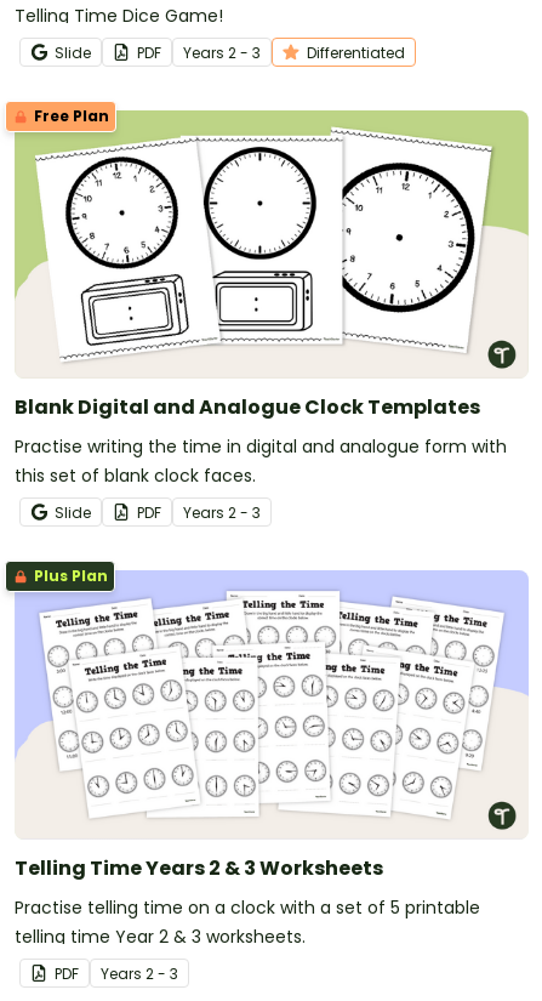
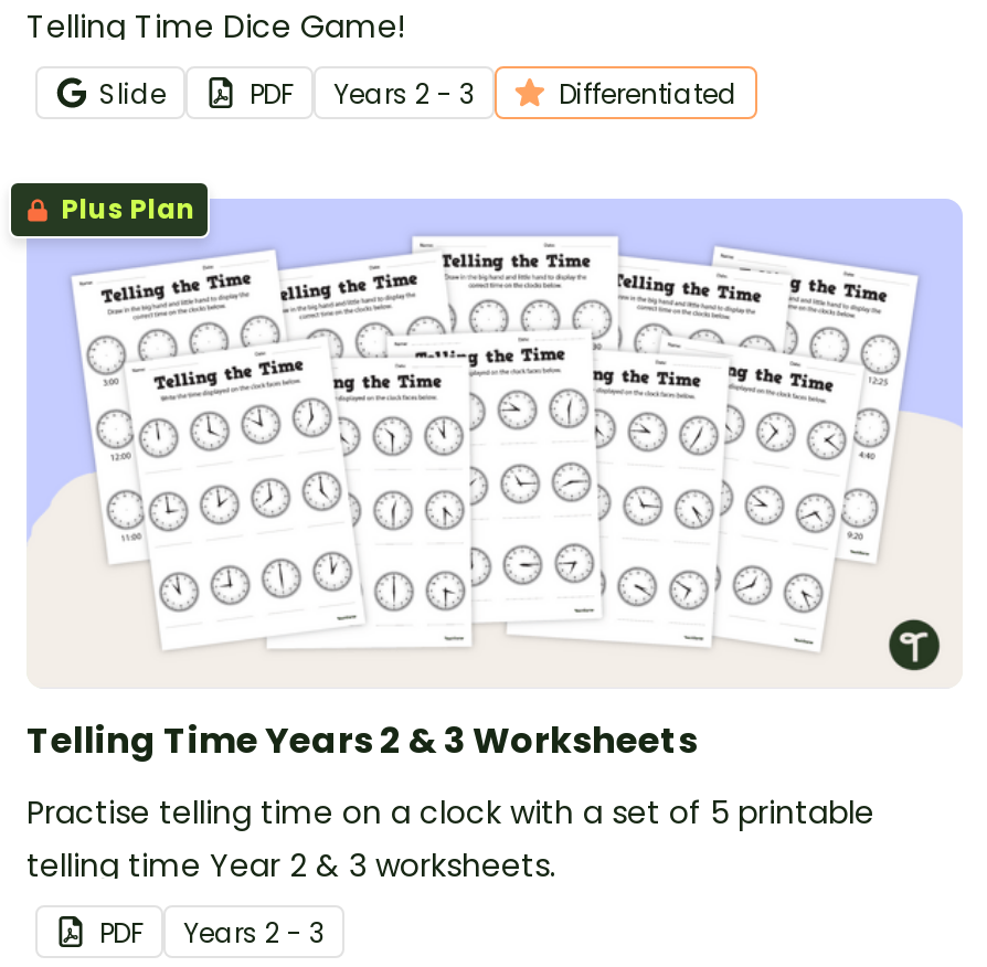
- [image]
- Free Plan

- Blank Digital and Analogue Clock Templates
- Practise writing the time in digital and analogue form with
- this set of blank clock faces.
- Slide
- PDF
- Year s 2 - 3
